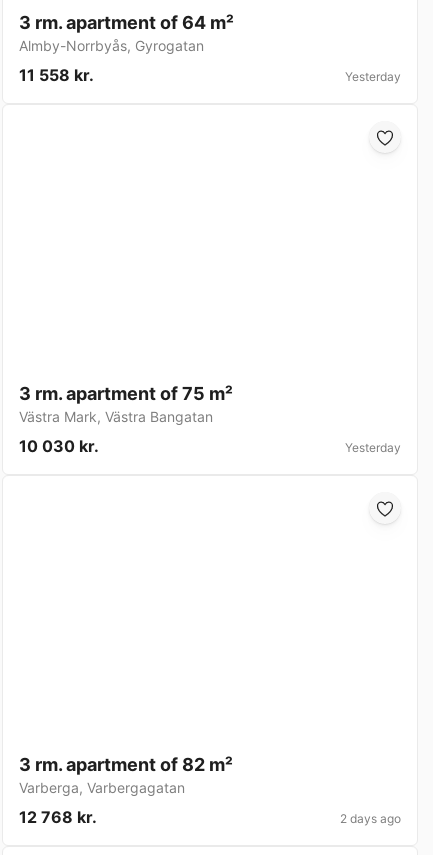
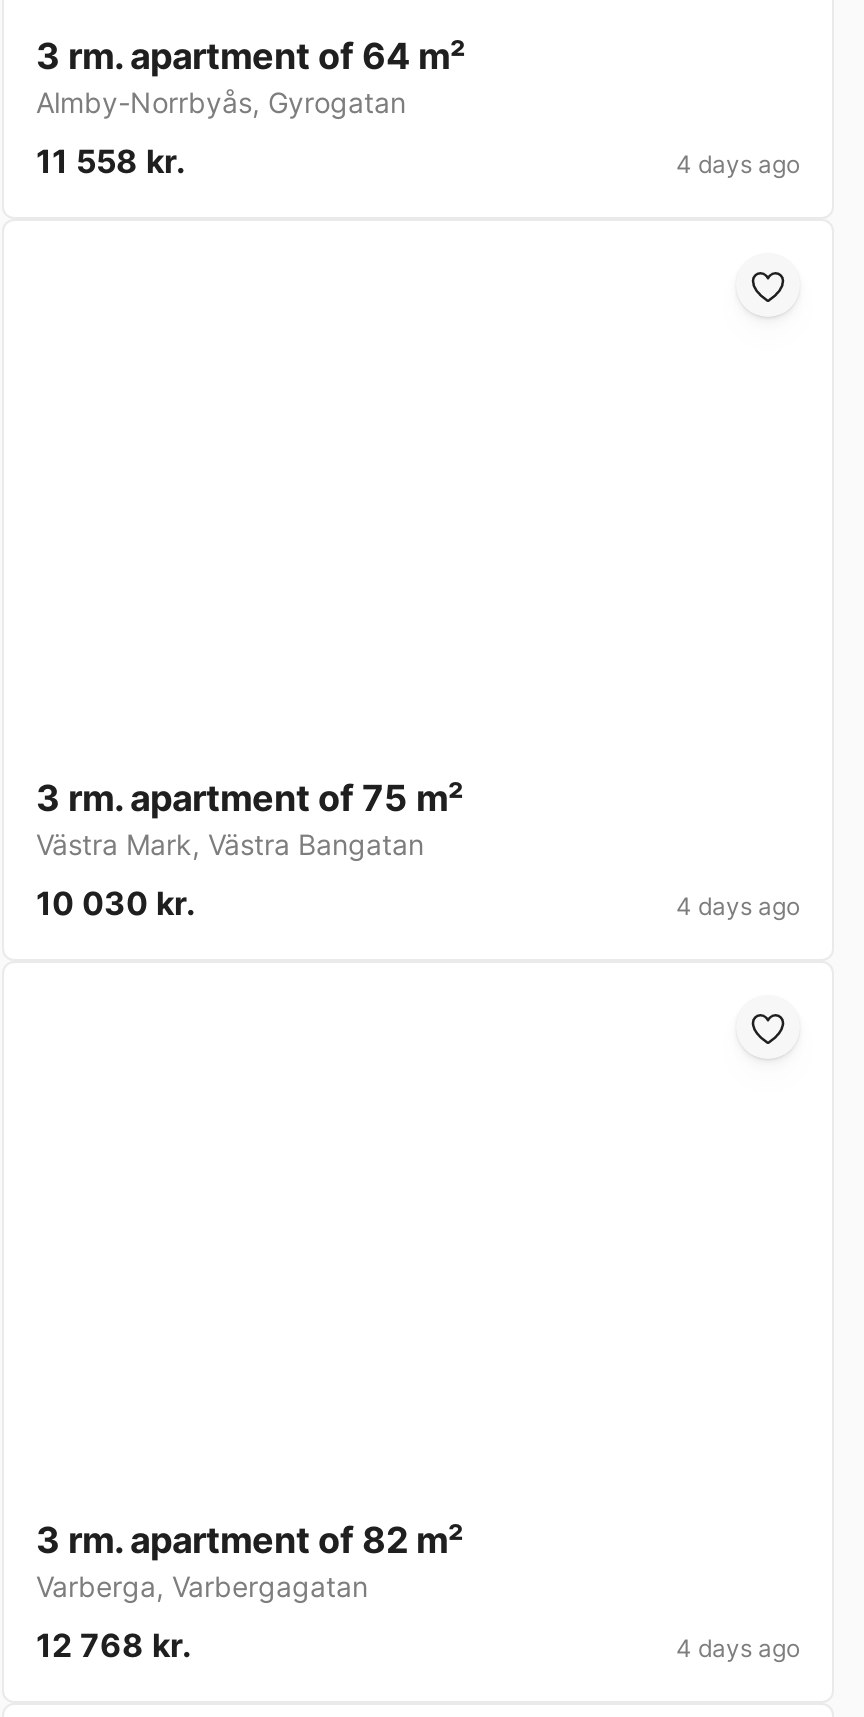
- Yesterday
+ 4 days ago

- Yesterday
+ 4 days ago

- 2 days ago
+ 4 days ago
